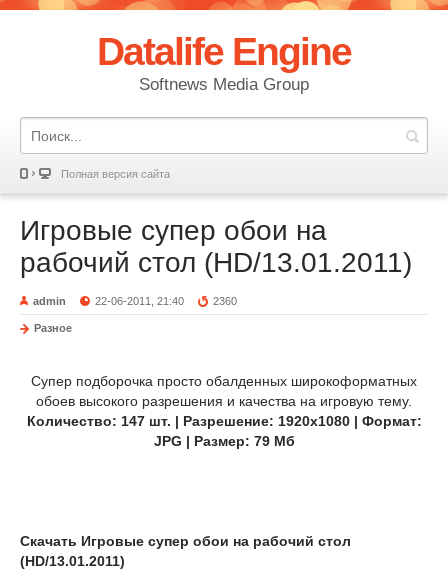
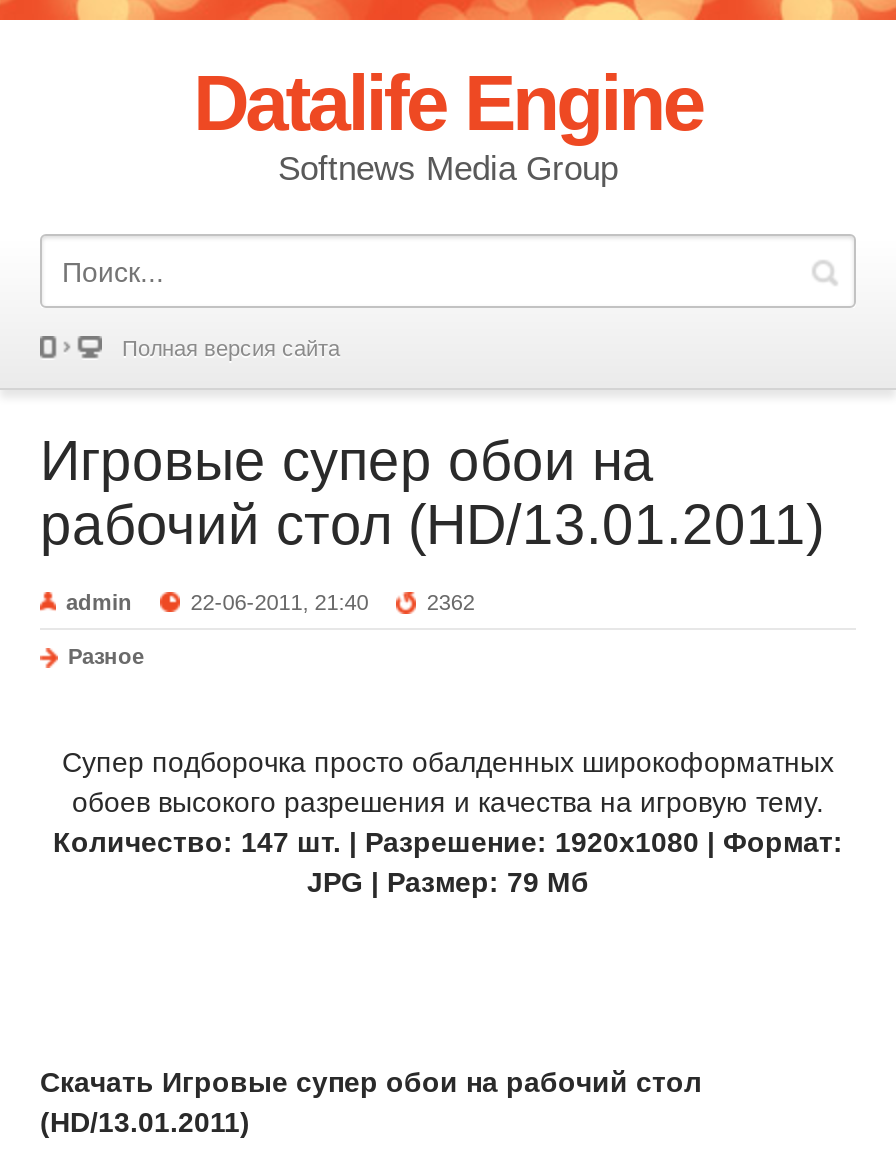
- 2360
+ 2362
